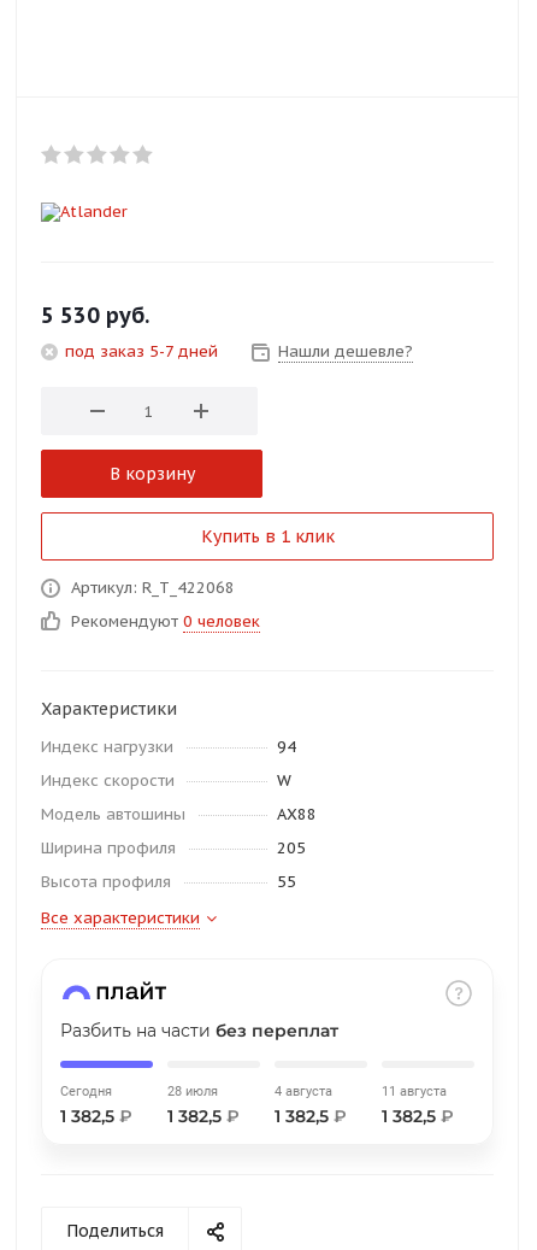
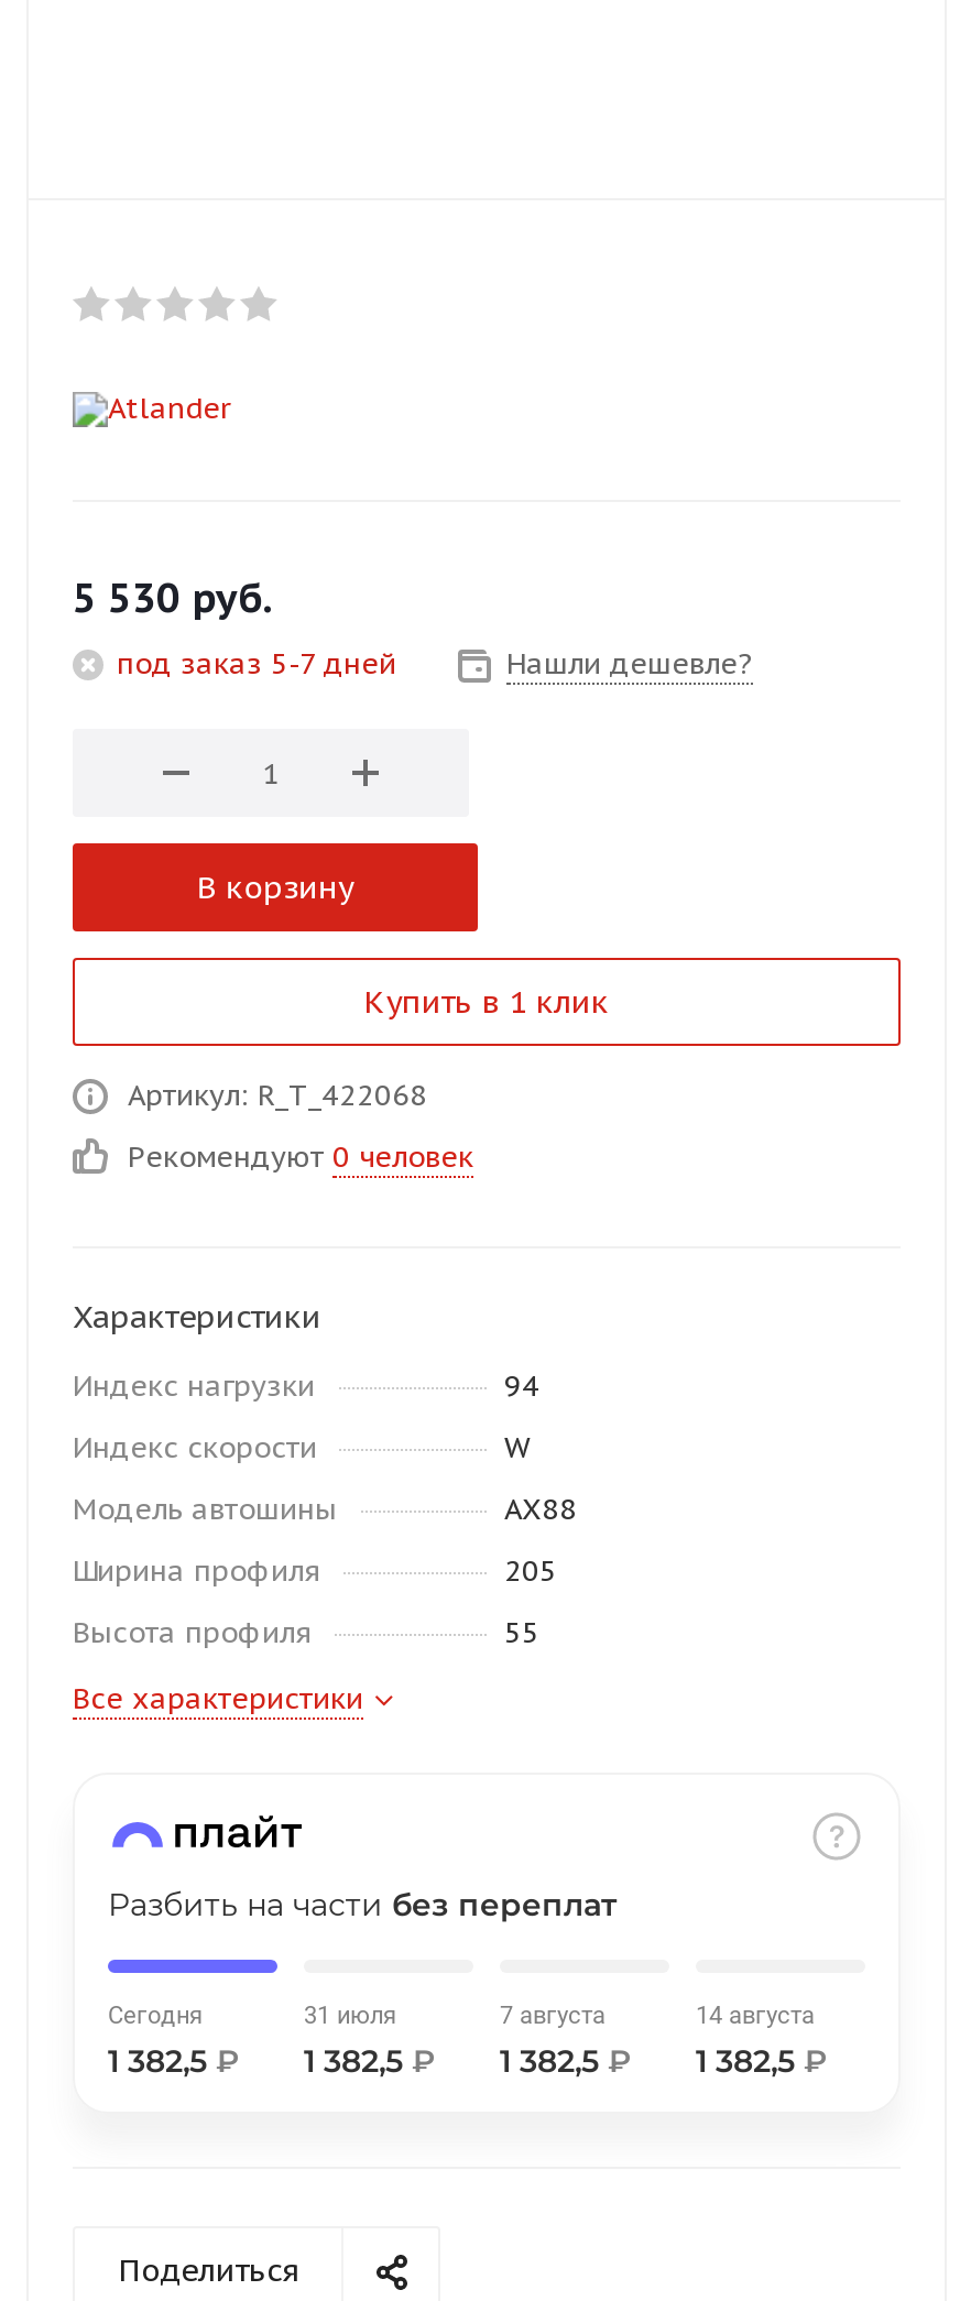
- 28 июля
+ 31 июля

- 4 августа
+ 7 августа

- 11 августа
+ 14 августа
